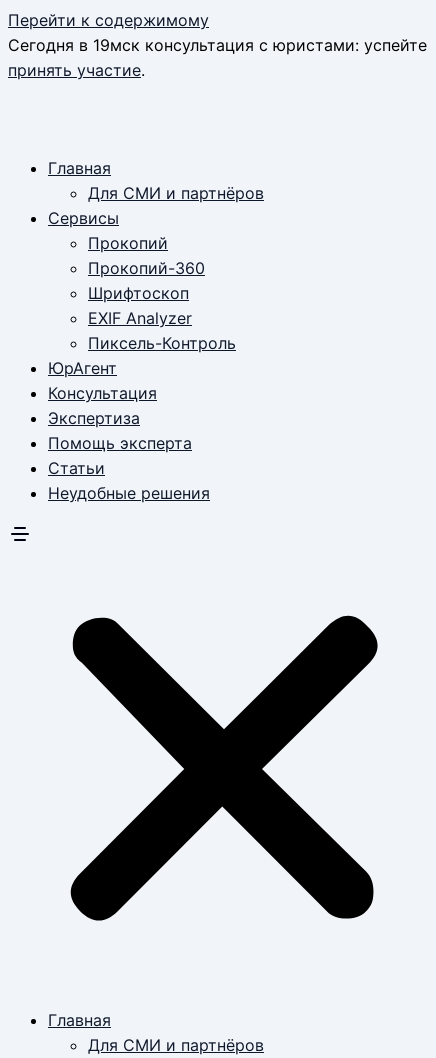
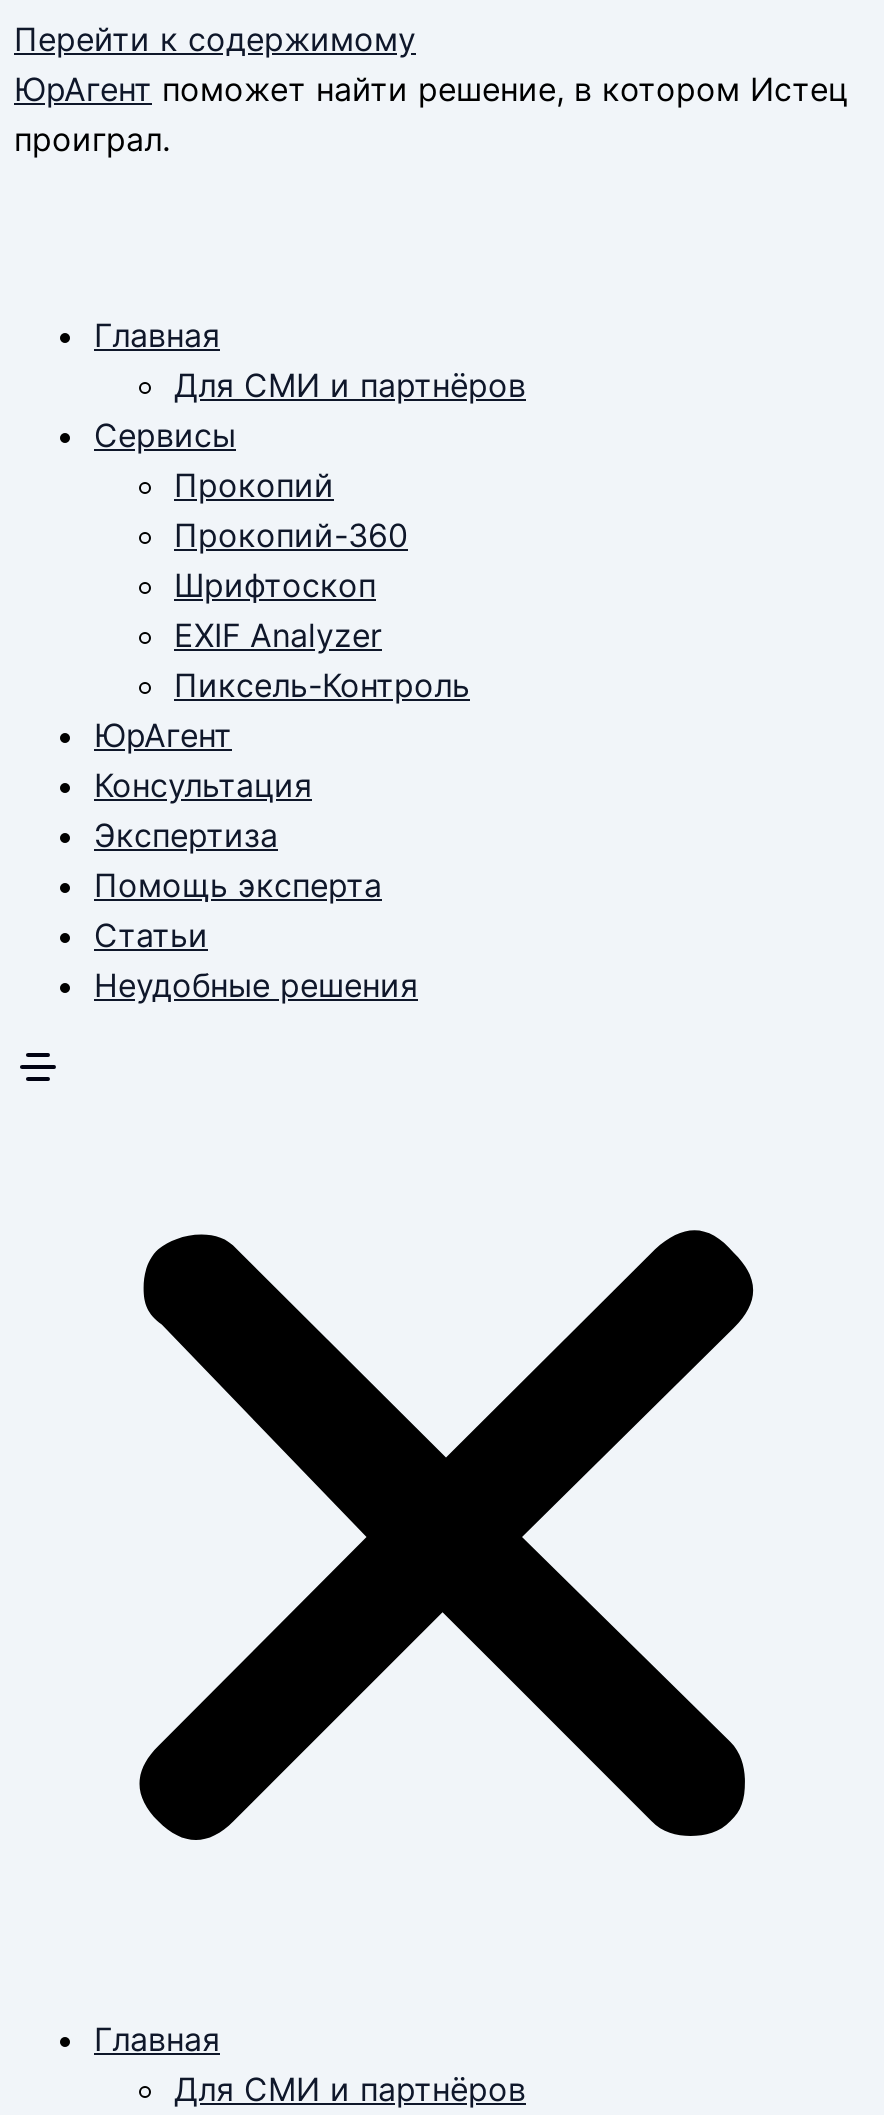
- Сегодня в 19мск консультация с юристами: успейте
- принять участие.
+ ЮрАгент поможет найти решение, в котором Истец
+ проиграл.
